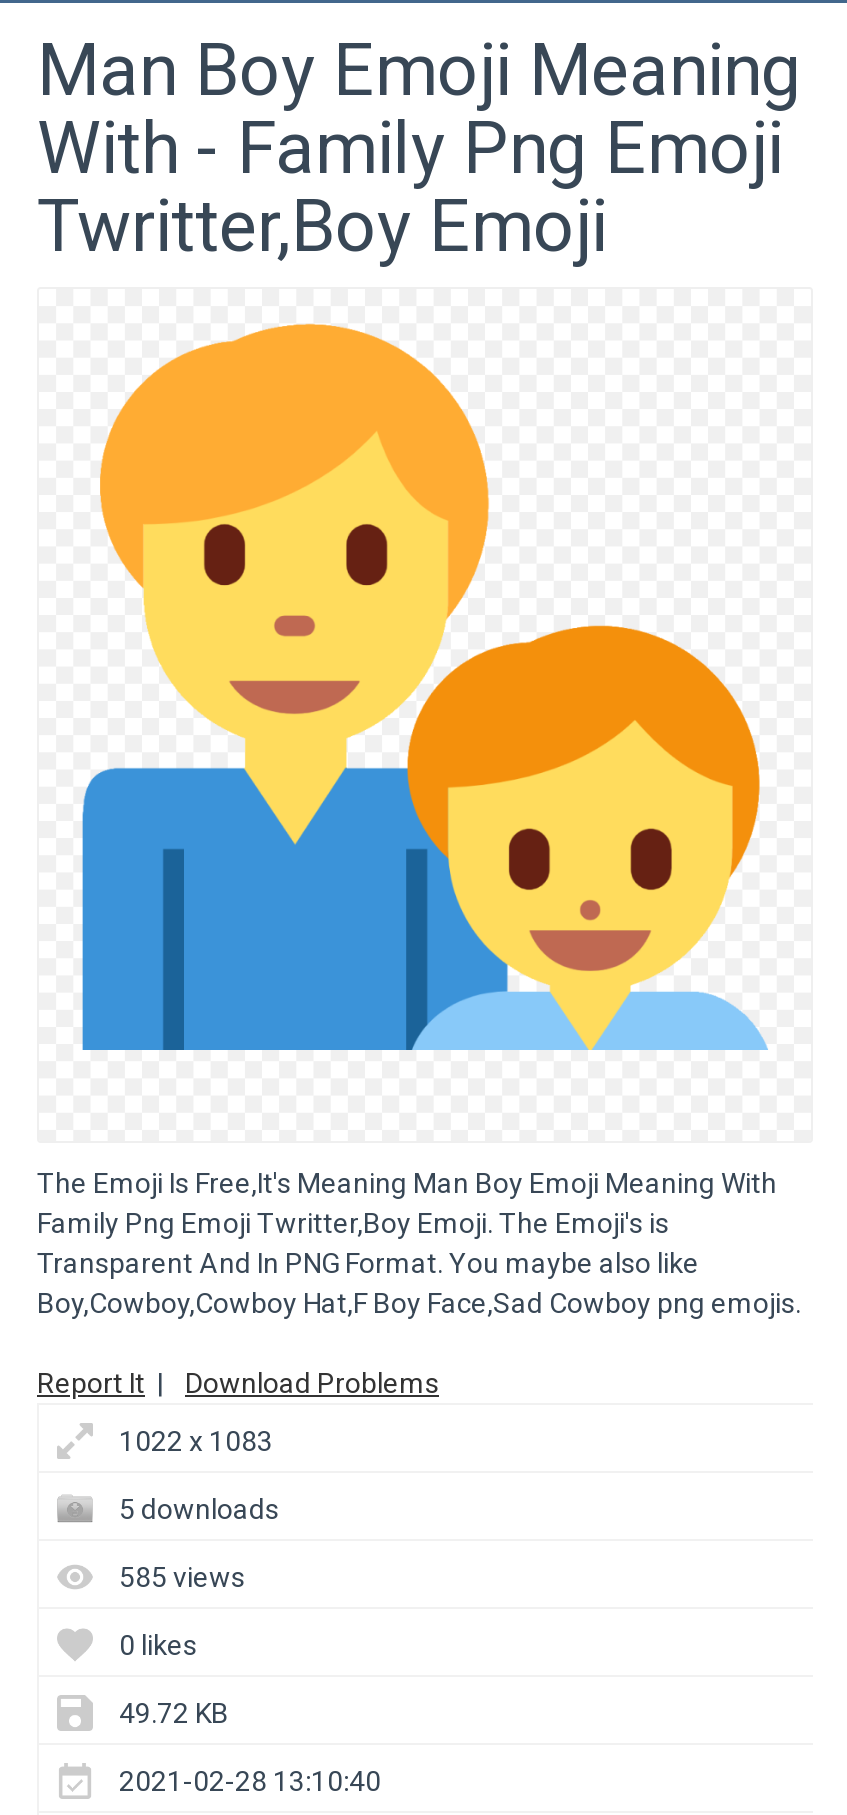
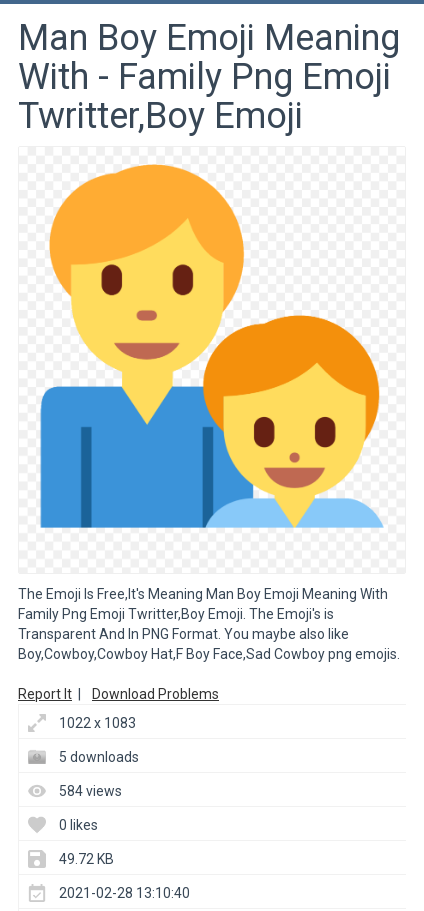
- 585 views
+ 584 views
